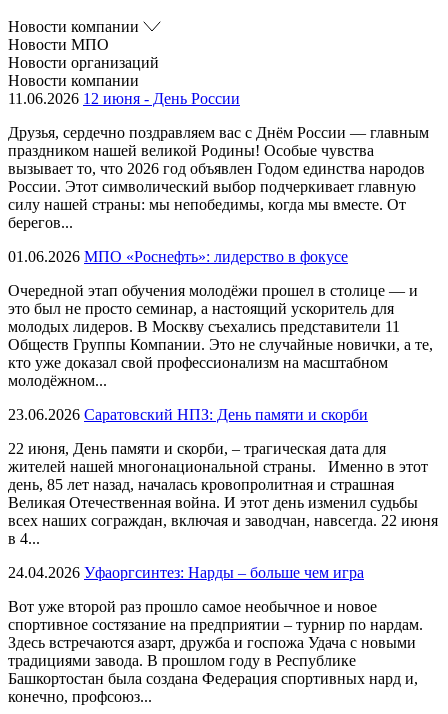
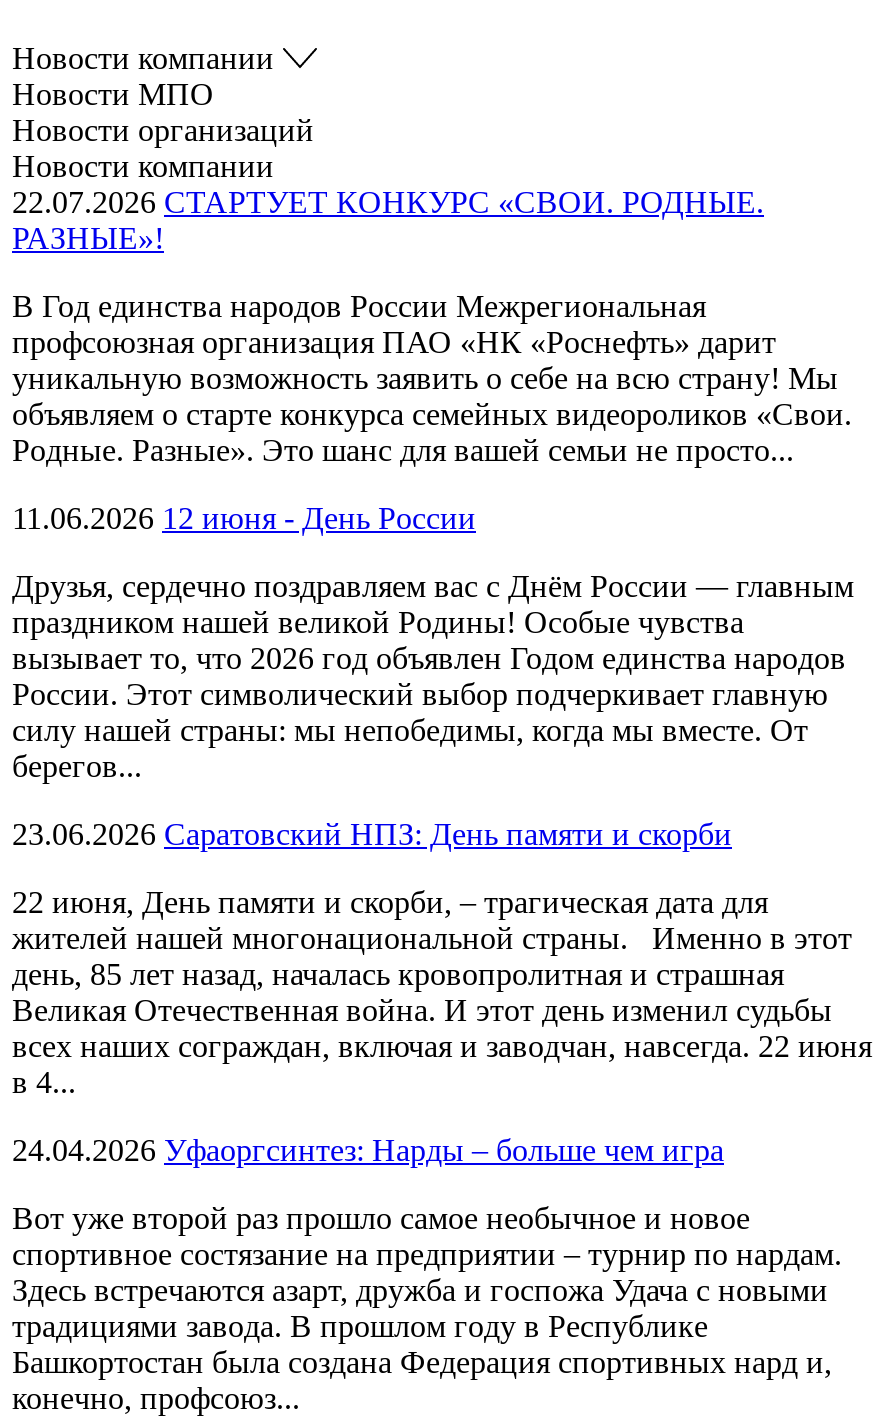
+ 22.07.2026 СТАРТУЕТ КОНКУРС «СВОИ. РОДНЫЕ.
+ РАЗНЫЕ»!
+ В Год единства народов России Межрегиональная
+ профсоюзная организация ПАО «НК «Роснефть» дарит
+ уникальную возможность заявить о себе на всю страну! Мы
+ объявляем о старте конкурса семейных видеороликов «Свои.
+ Родные. Разные». Это шанс для вашей семьи не просто...

moved down: 11.06.2026 12 июня - День России | Друзья, сердечно поздравляем вас с Днём России — главным | праздником нашей великой Родины! Особые чувства | вызывает то, что 2026 год объявлен Годом единства народов | России. Этот символический выбор подчеркивает главную | силу нашей страны: мы непобедимы, когда мы вместе. От | берегов...

- 01.06.2026 МПО «Роснефть»: лидерство в фокусе
- Очередной этап обучения молодёжи прошел в столице — и
- это был не просто семинар, а настоящий ускоритель для
- молодых лидеров. В Москву съехались представители 11
- Обществ Группы Компании. Это не случайные новички, а те,
- кто уже доказал свой профессионализм на масштабном
- молодёжном...
